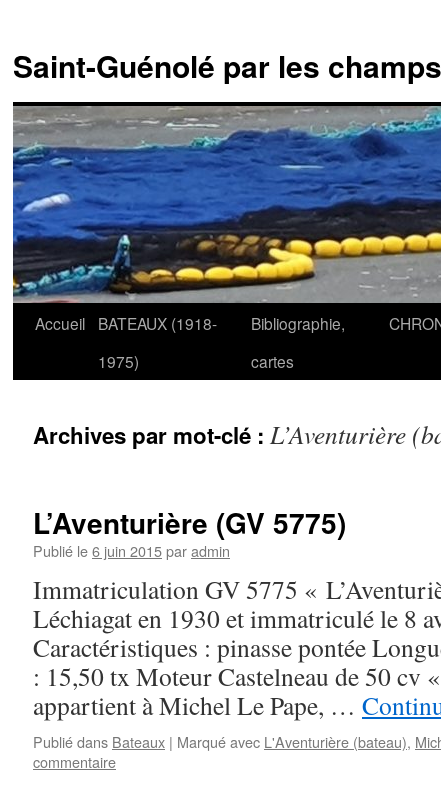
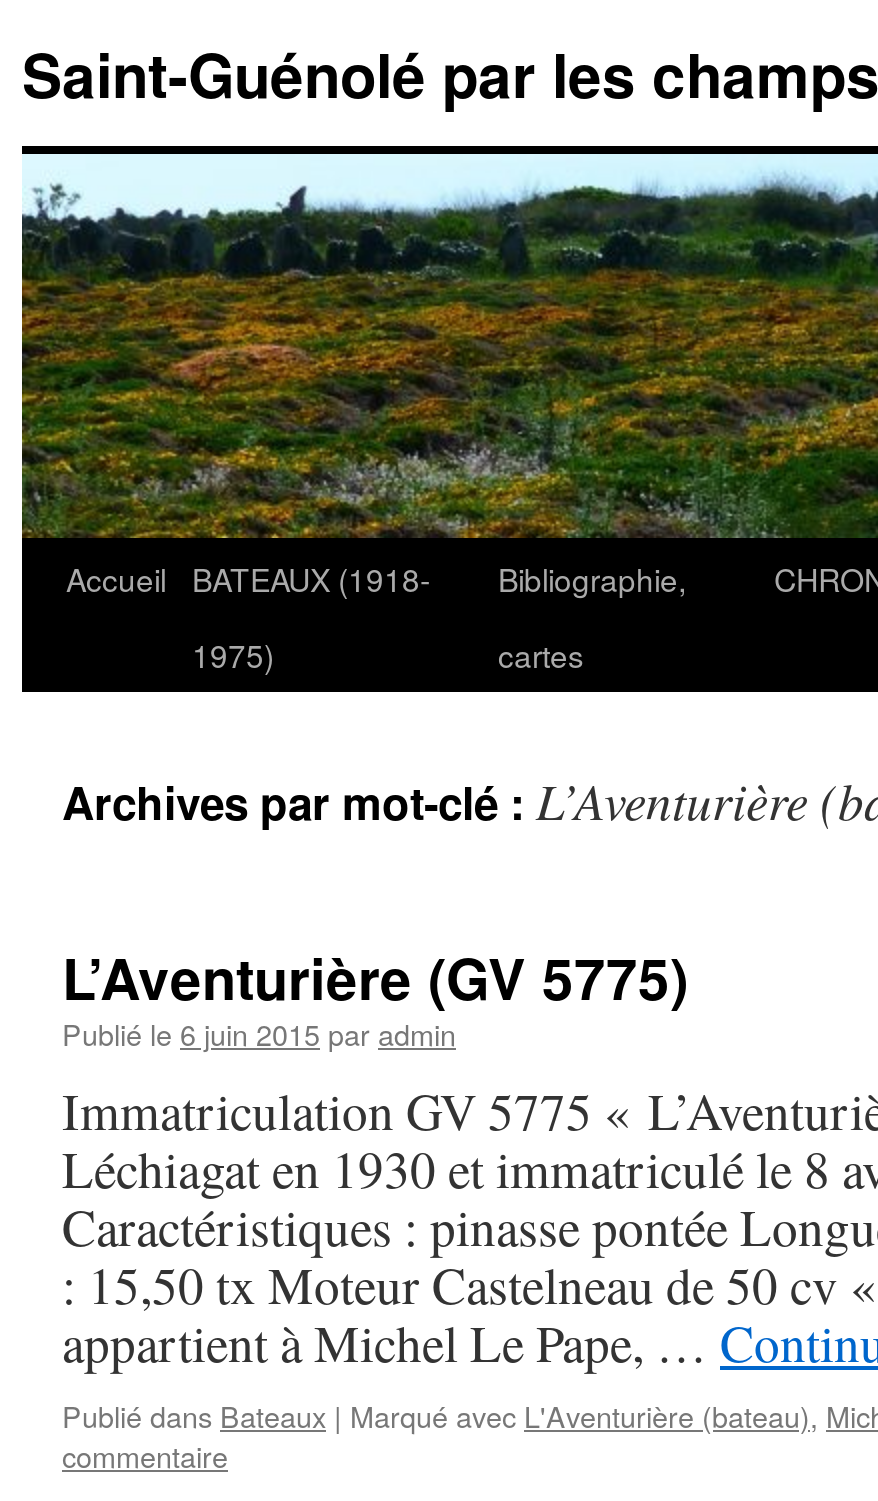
- [image]
+ [image]
